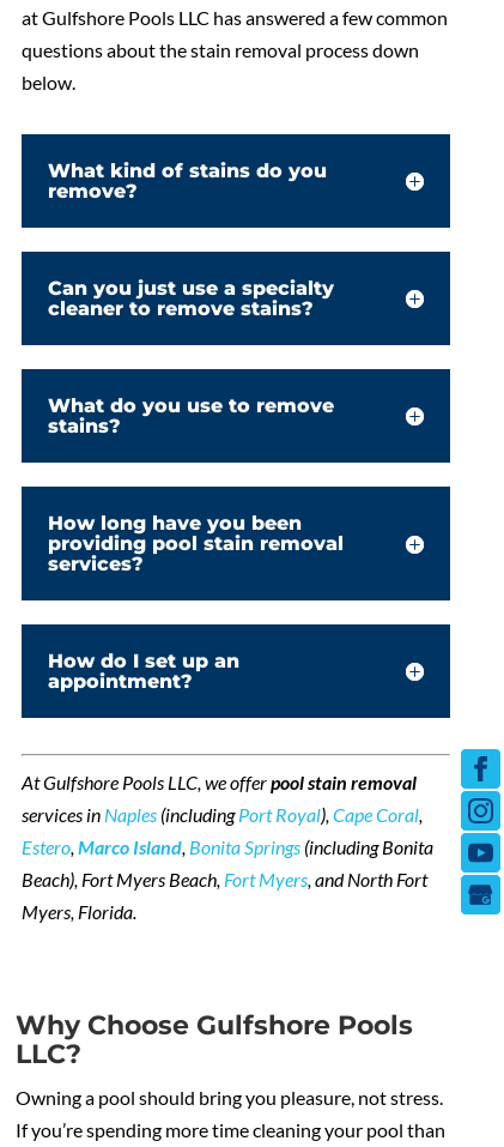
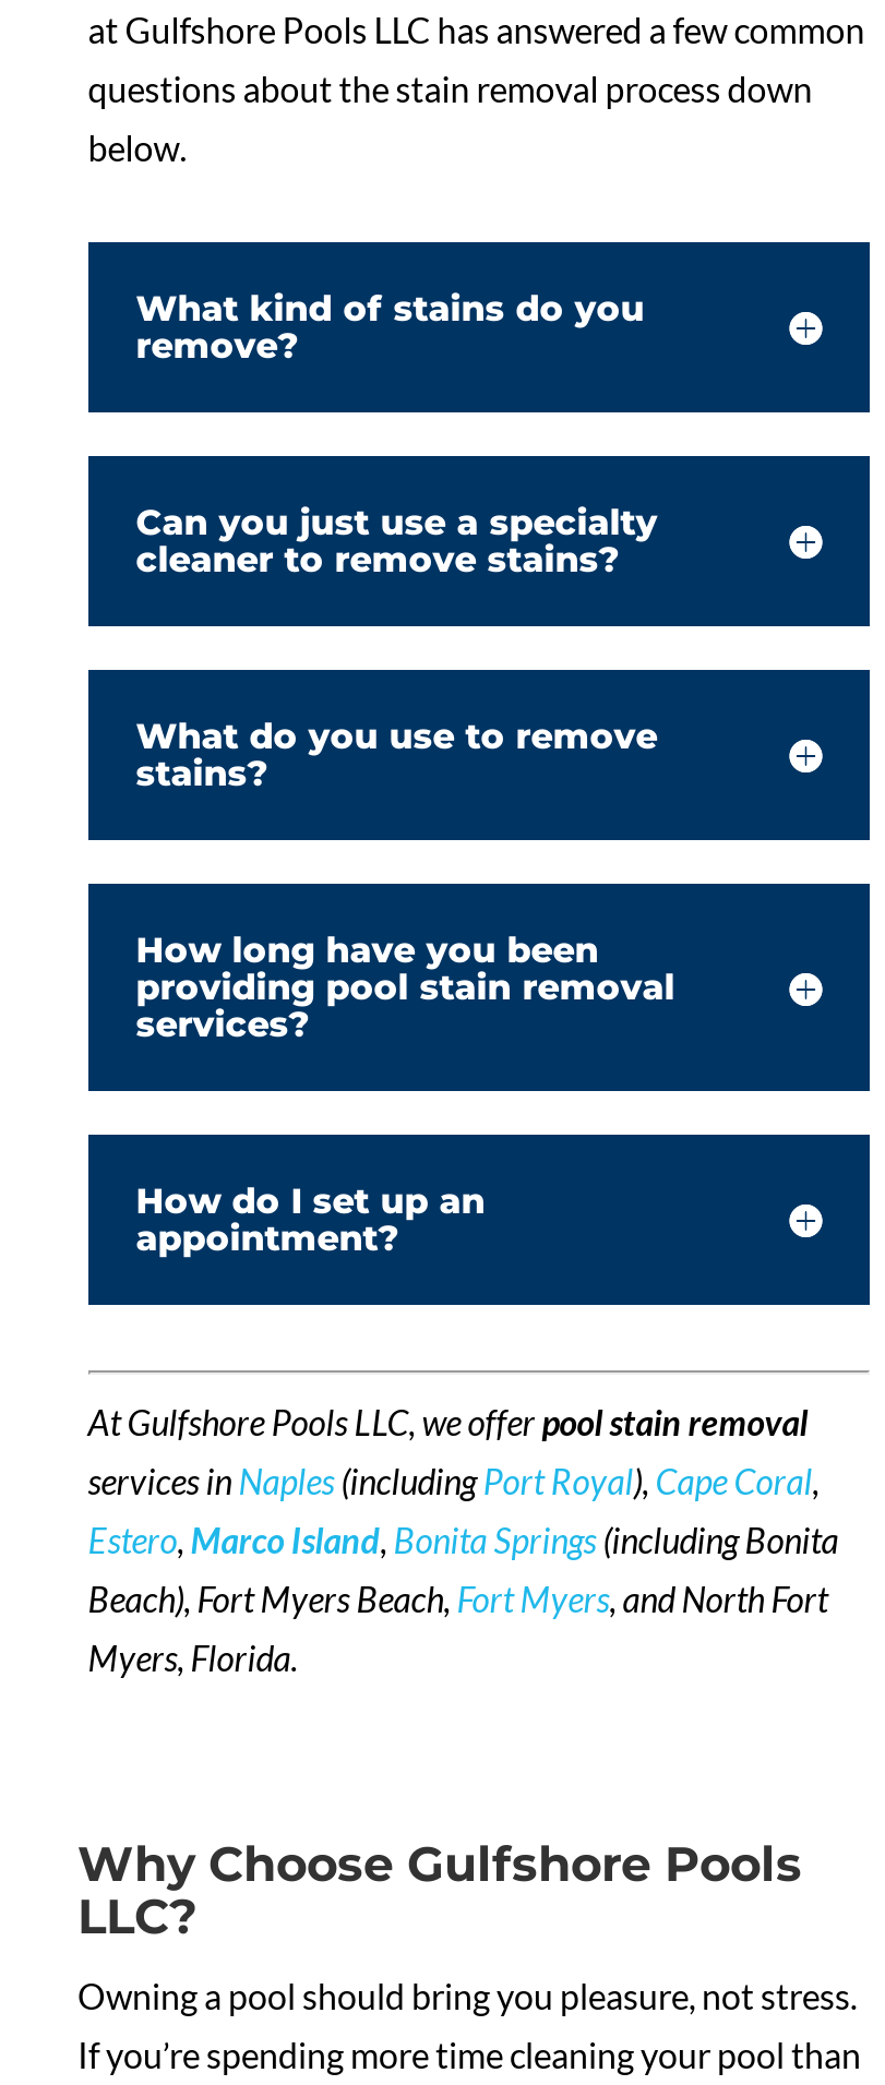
- [image]
